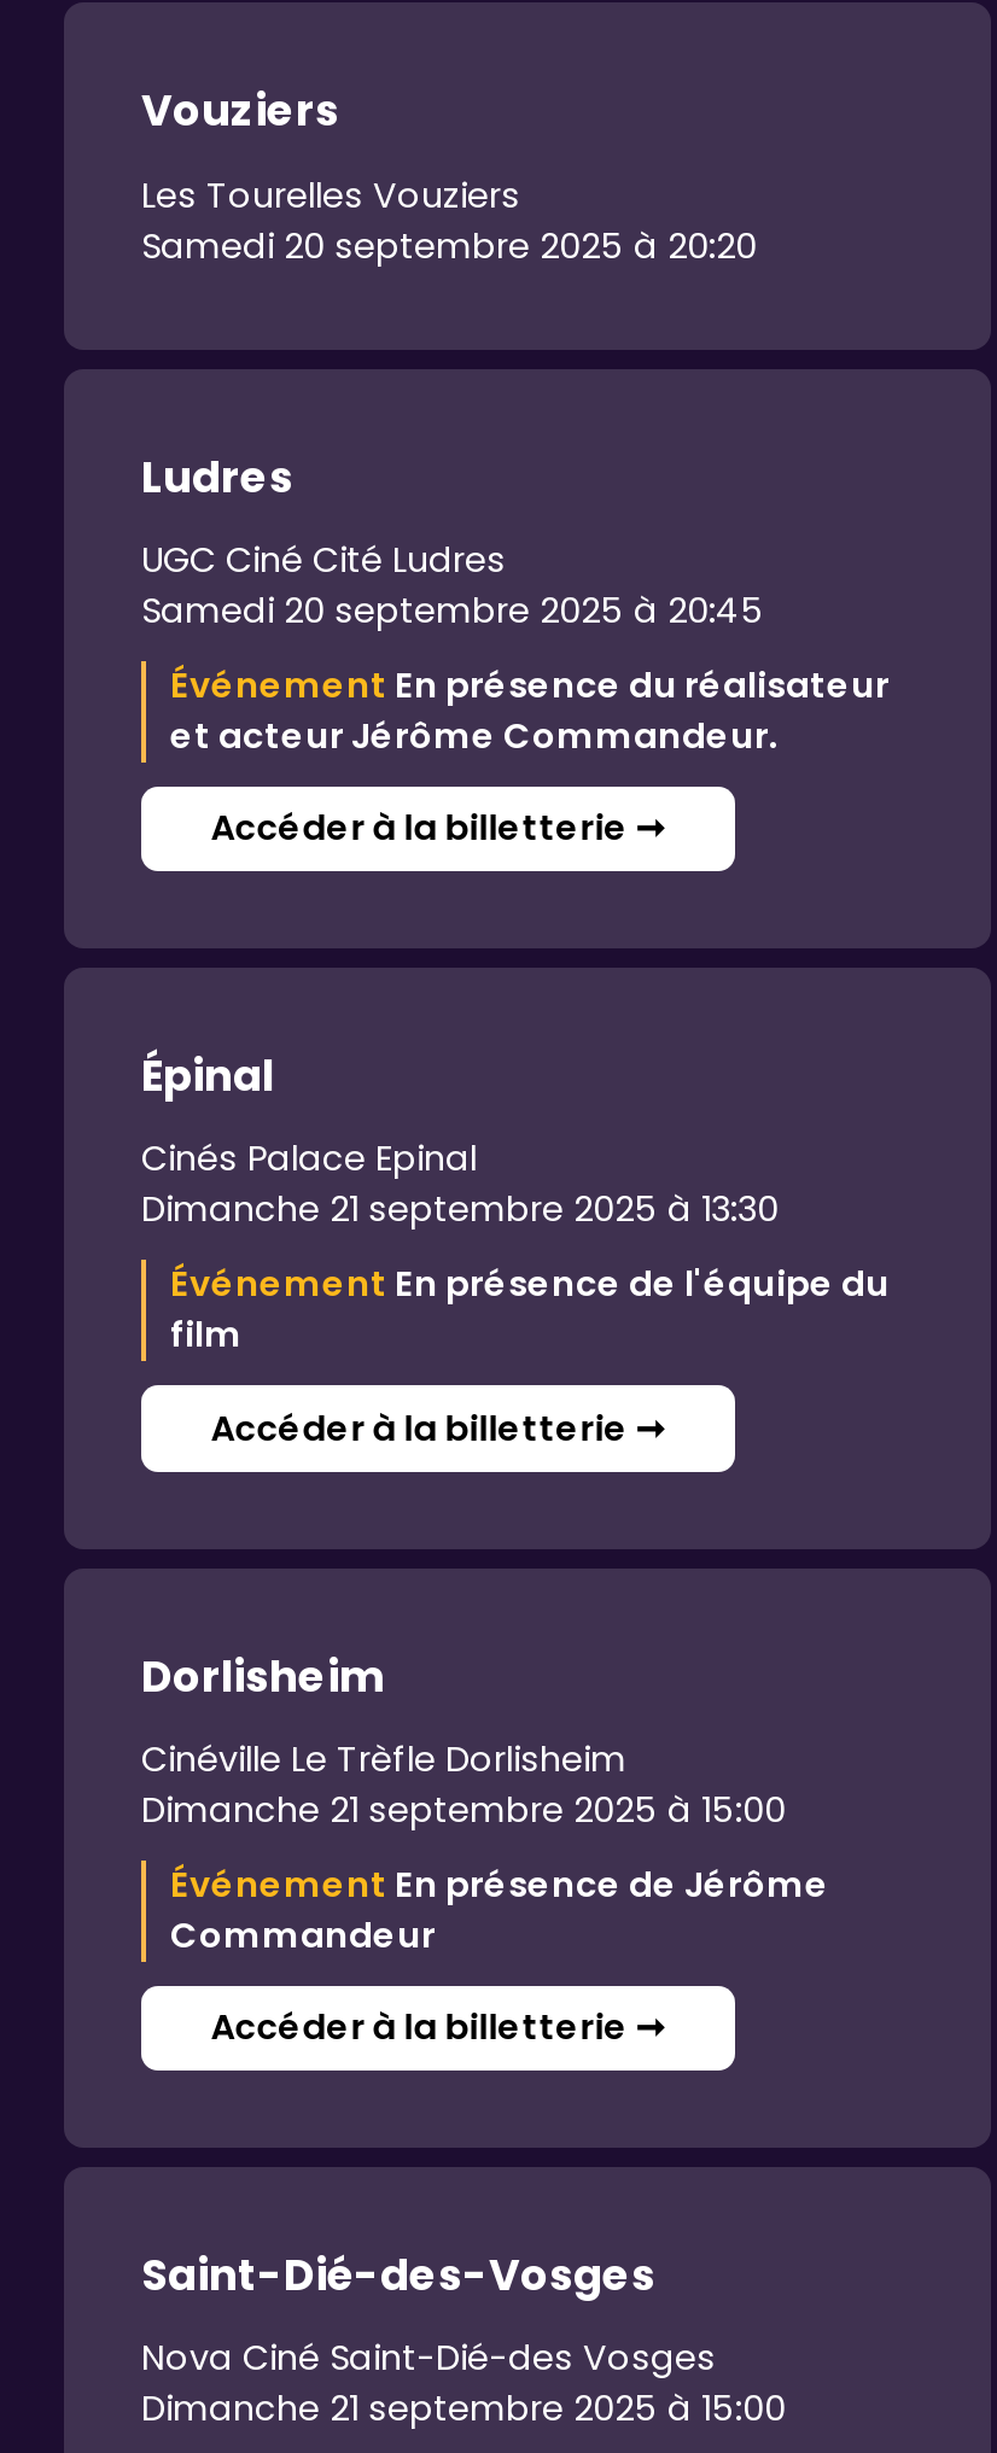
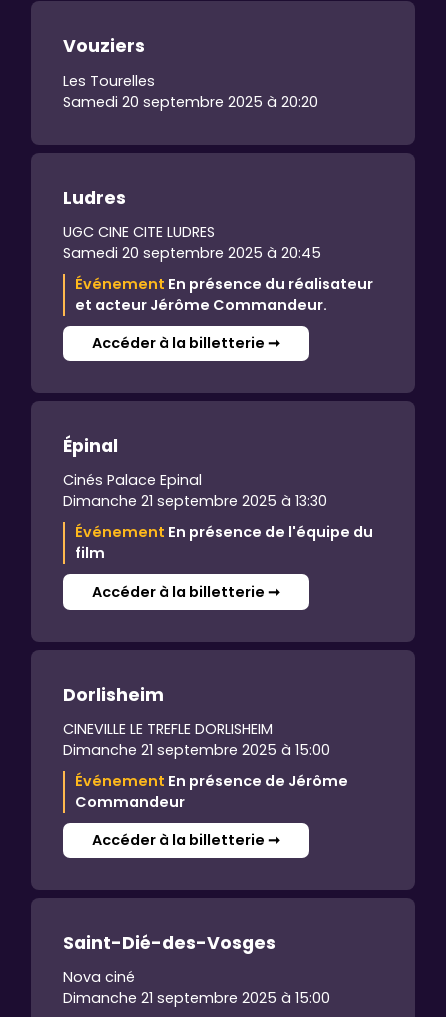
- Les Tourelles Vouziers
+ Les Tourelles

- UGC Ciné Cité Ludres
+ UGC CINE CITE LUDRES

- Cinéville Le Trèfle Dorlisheim
+ CINEVILLE LE TREFLE DORLISHEIM

- Nova Ciné Saint-Dié-des Vosges
+ Nova ciné
